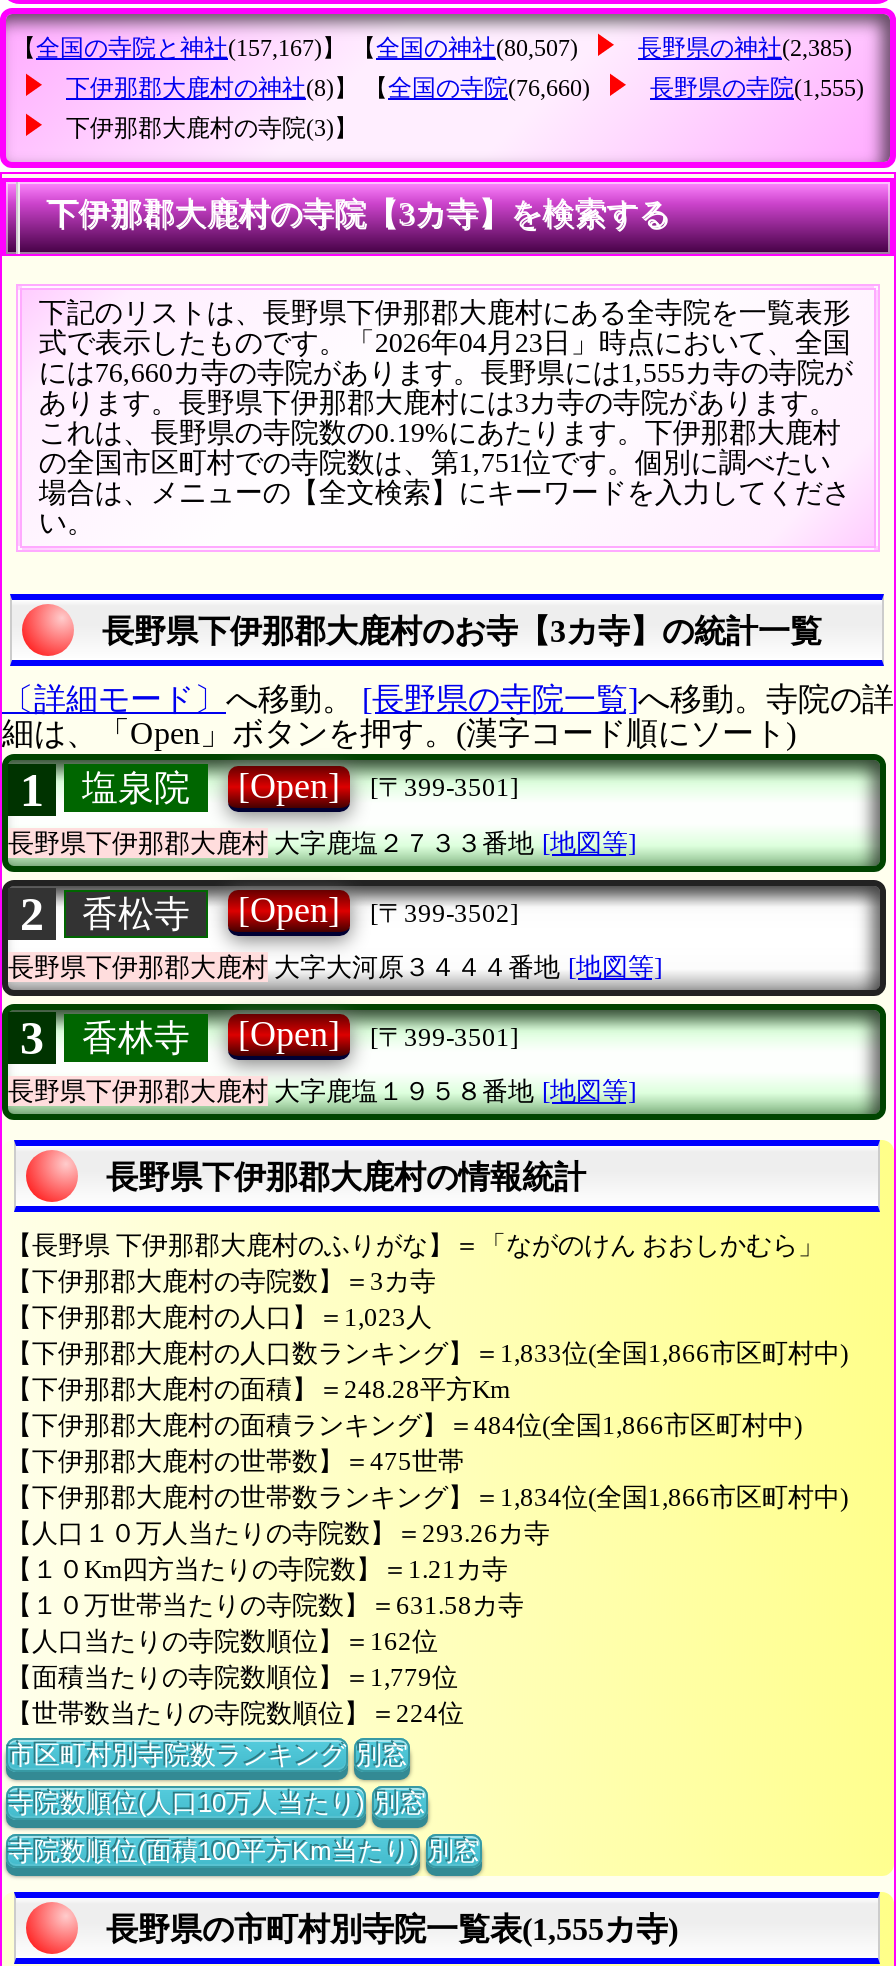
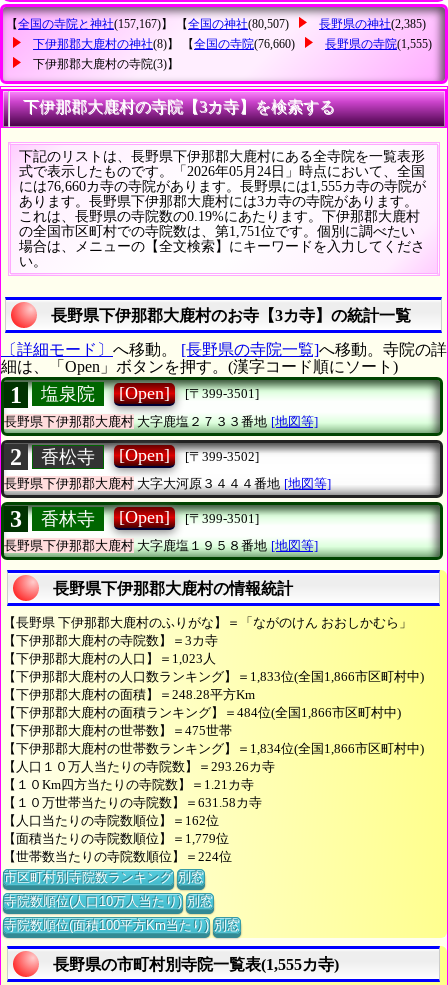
- 式で表示したものです。「2026年04月23日」時点において、全国
+ 式で表示したものです。「2026年05月24日」時点において、全国
